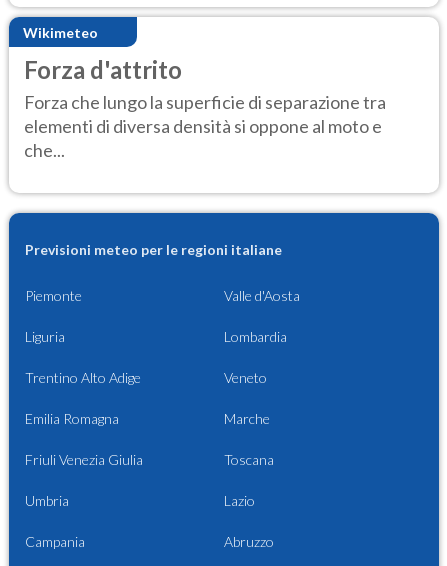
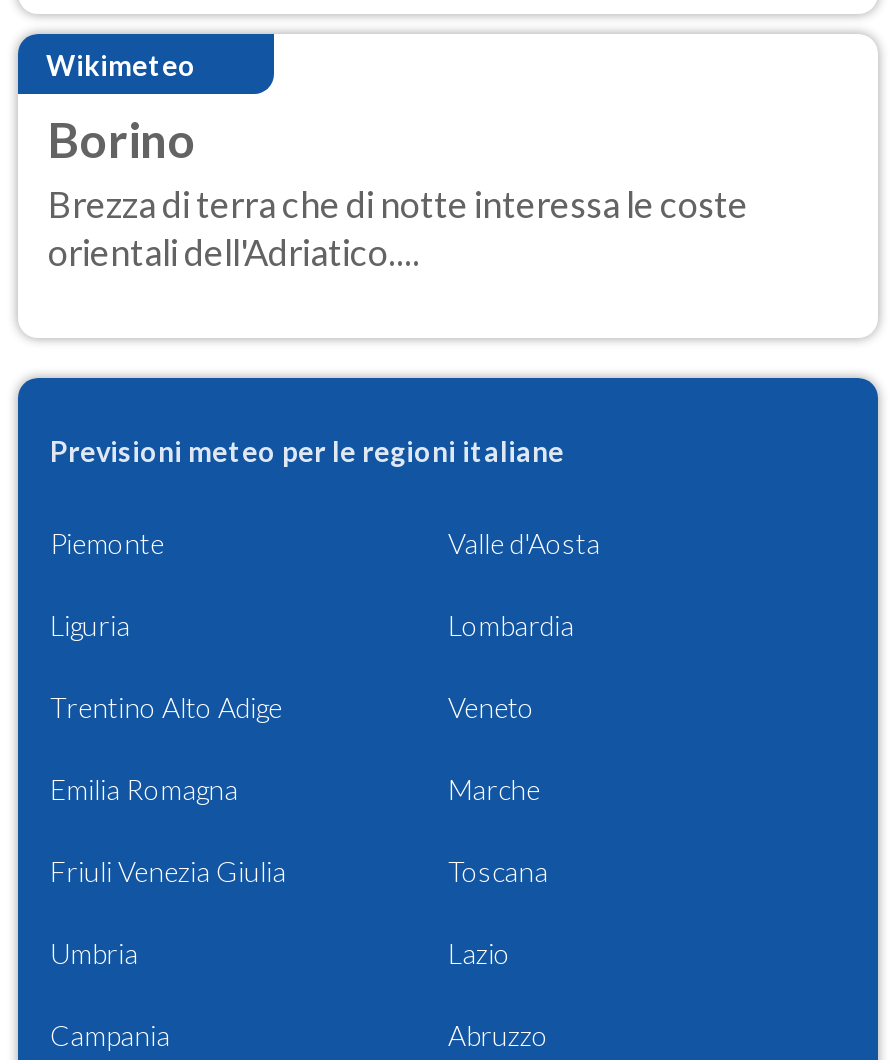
- Forza d'attrito
- Forza che lungo la superficie di separazione tra
- elementi di diversa densità si oppone al moto e
- che...
+ Borino
+ Brezza di terra che di notte interessa le coste
+ orientali dell'Adriatico....
